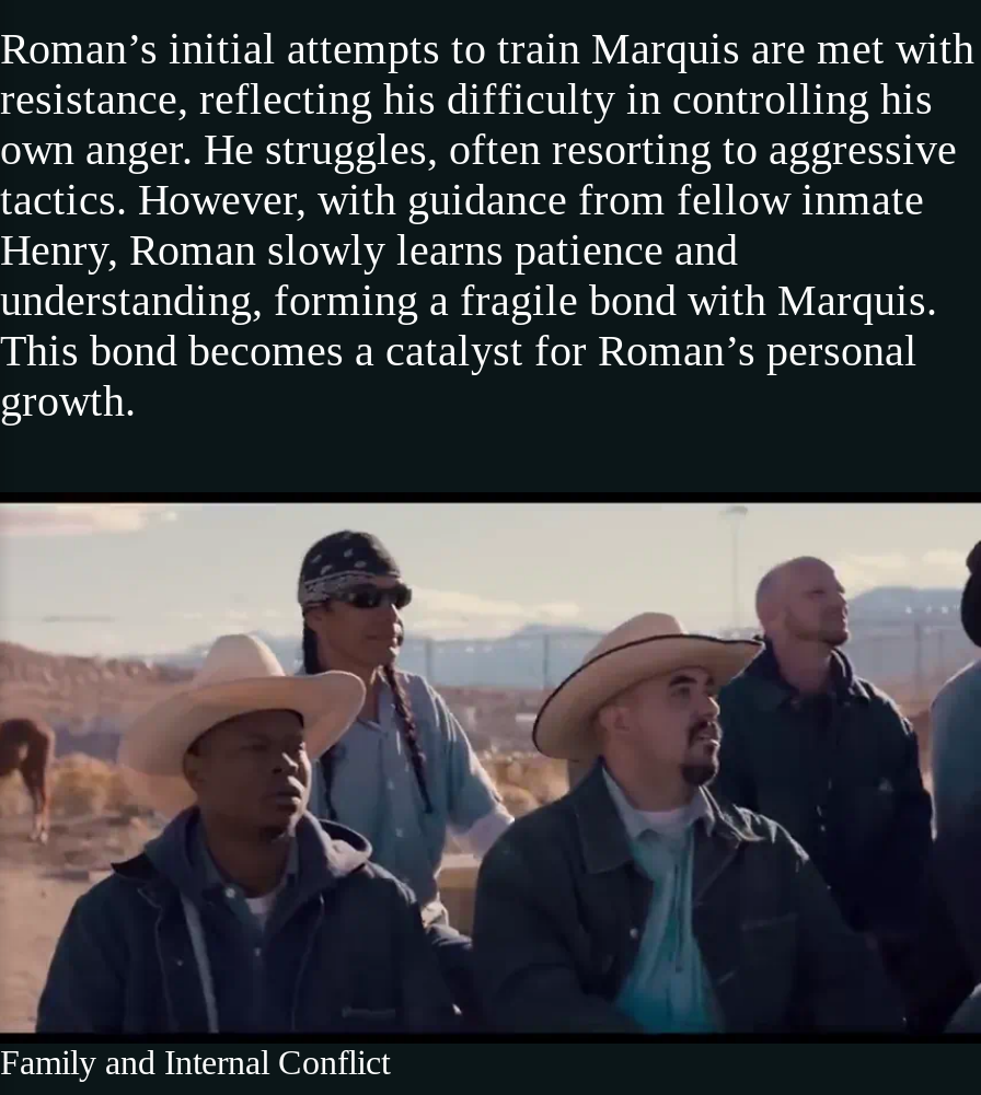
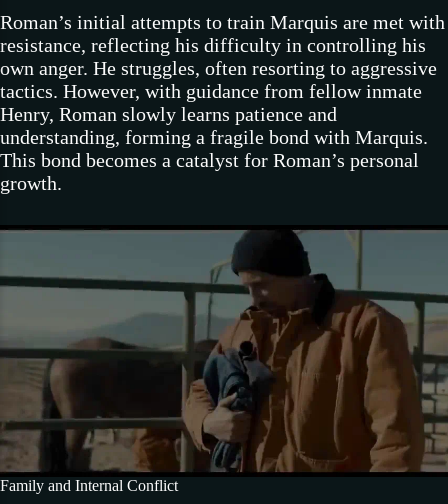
- [image]
+ [image]
